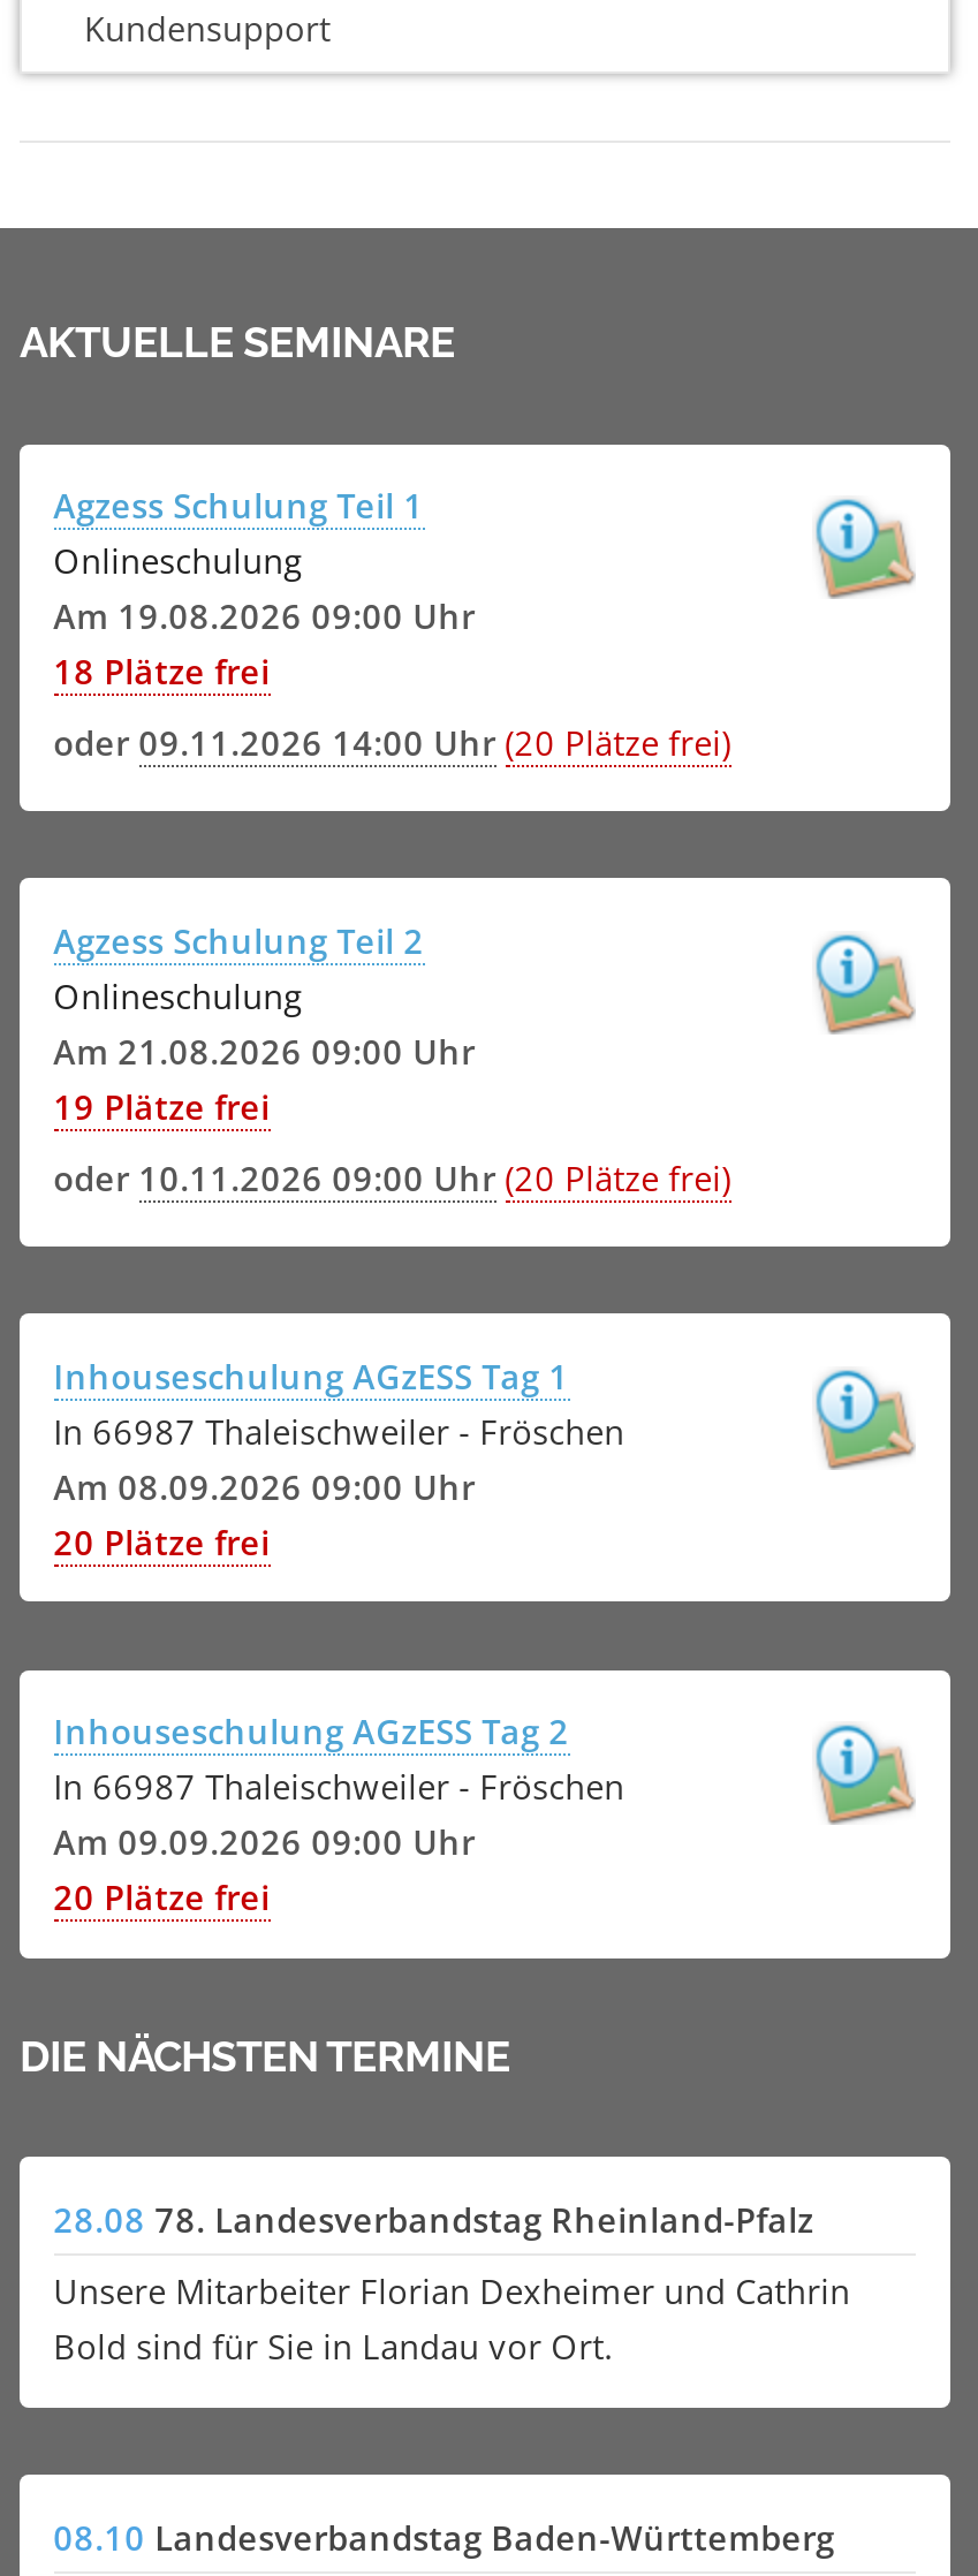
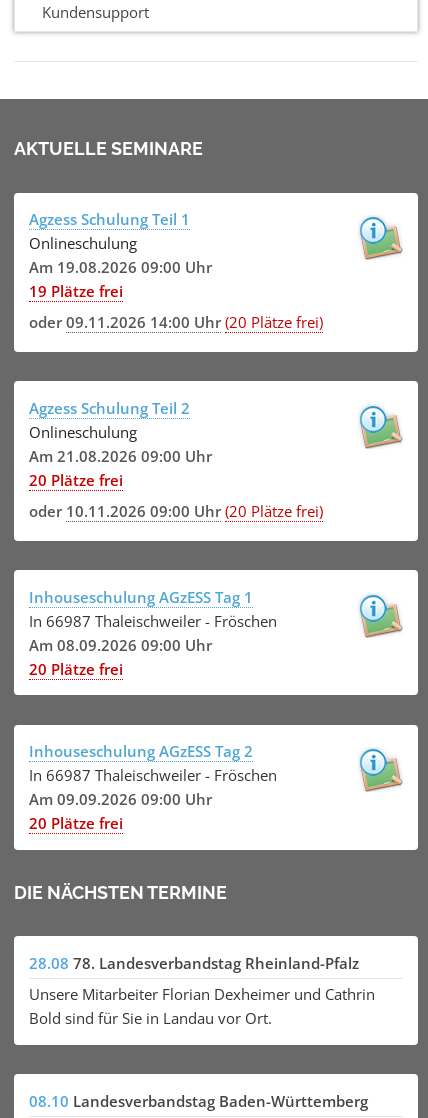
- 18 Plätze frei
+ 19 Plätze frei

- 19 Plätze frei
+ 20 Plätze frei
